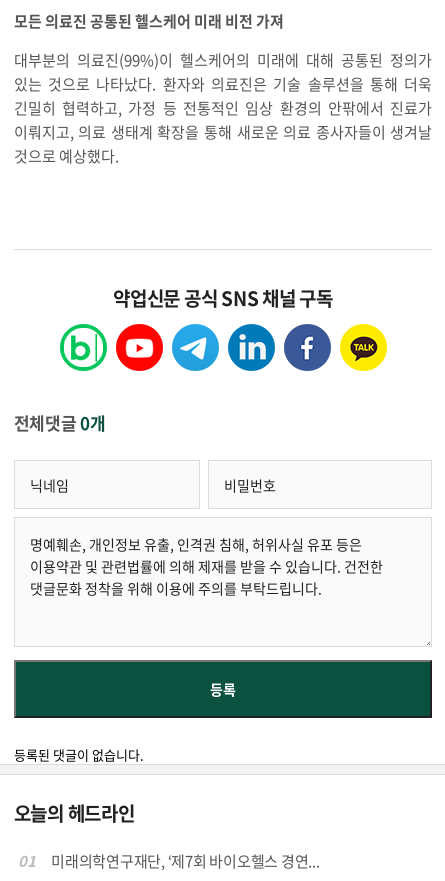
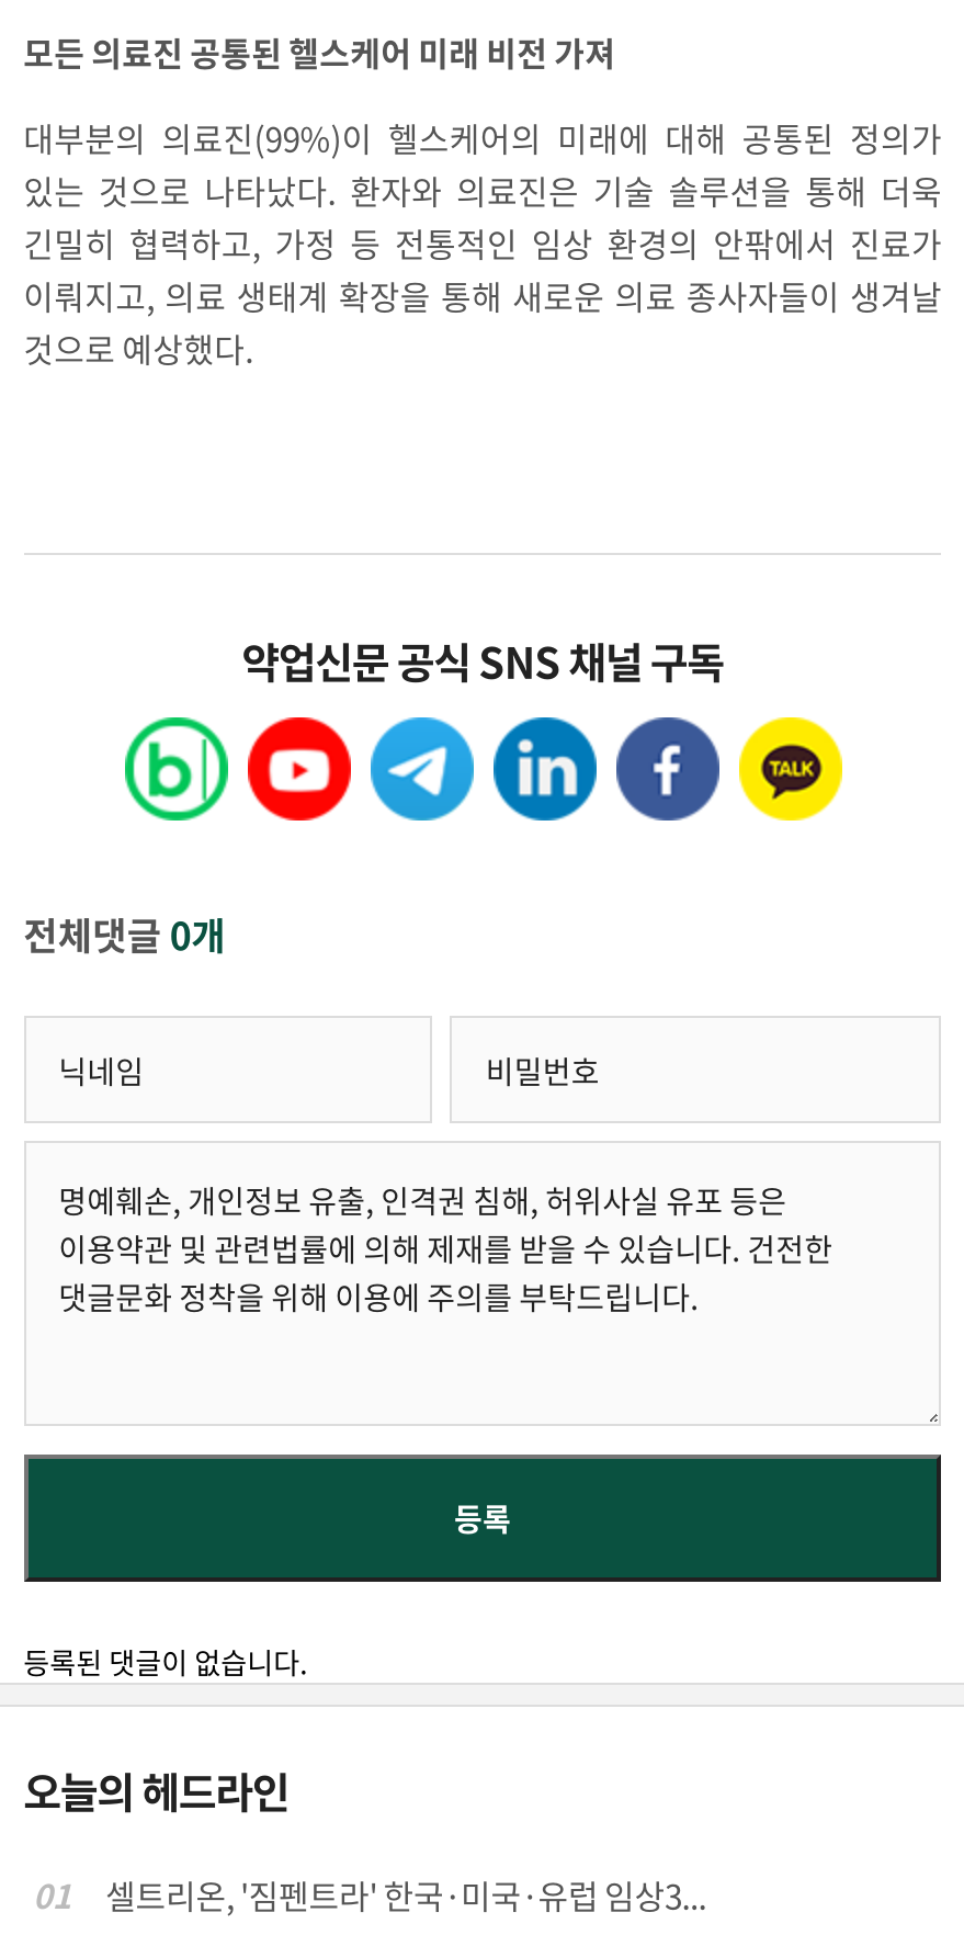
- 미래의학연구재단, ‘제7회 바이오헬스 경연...
+ 셀트리온, '짐펜트라' 한국·미국·유럽 임상3...
